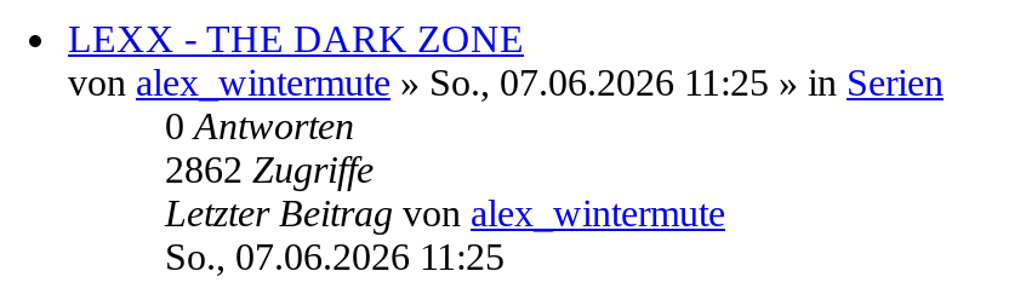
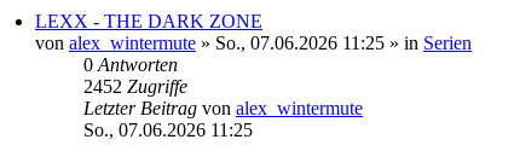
- 2862 Zugriffe
+ 2452 Zugriffe
